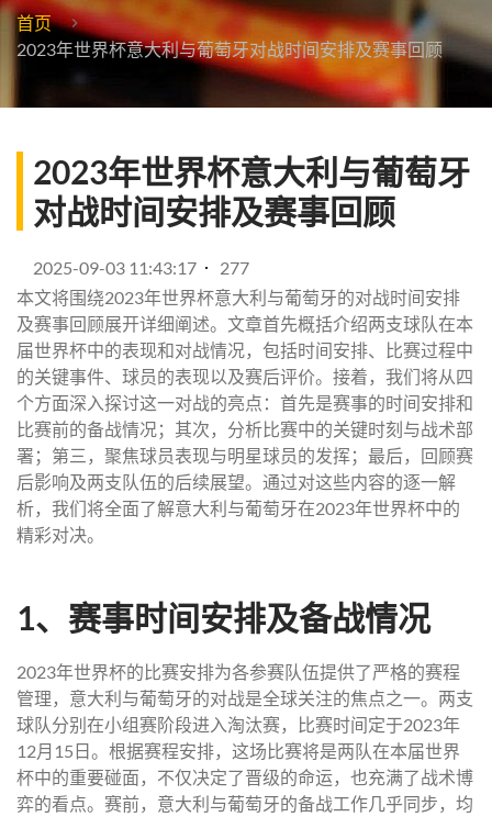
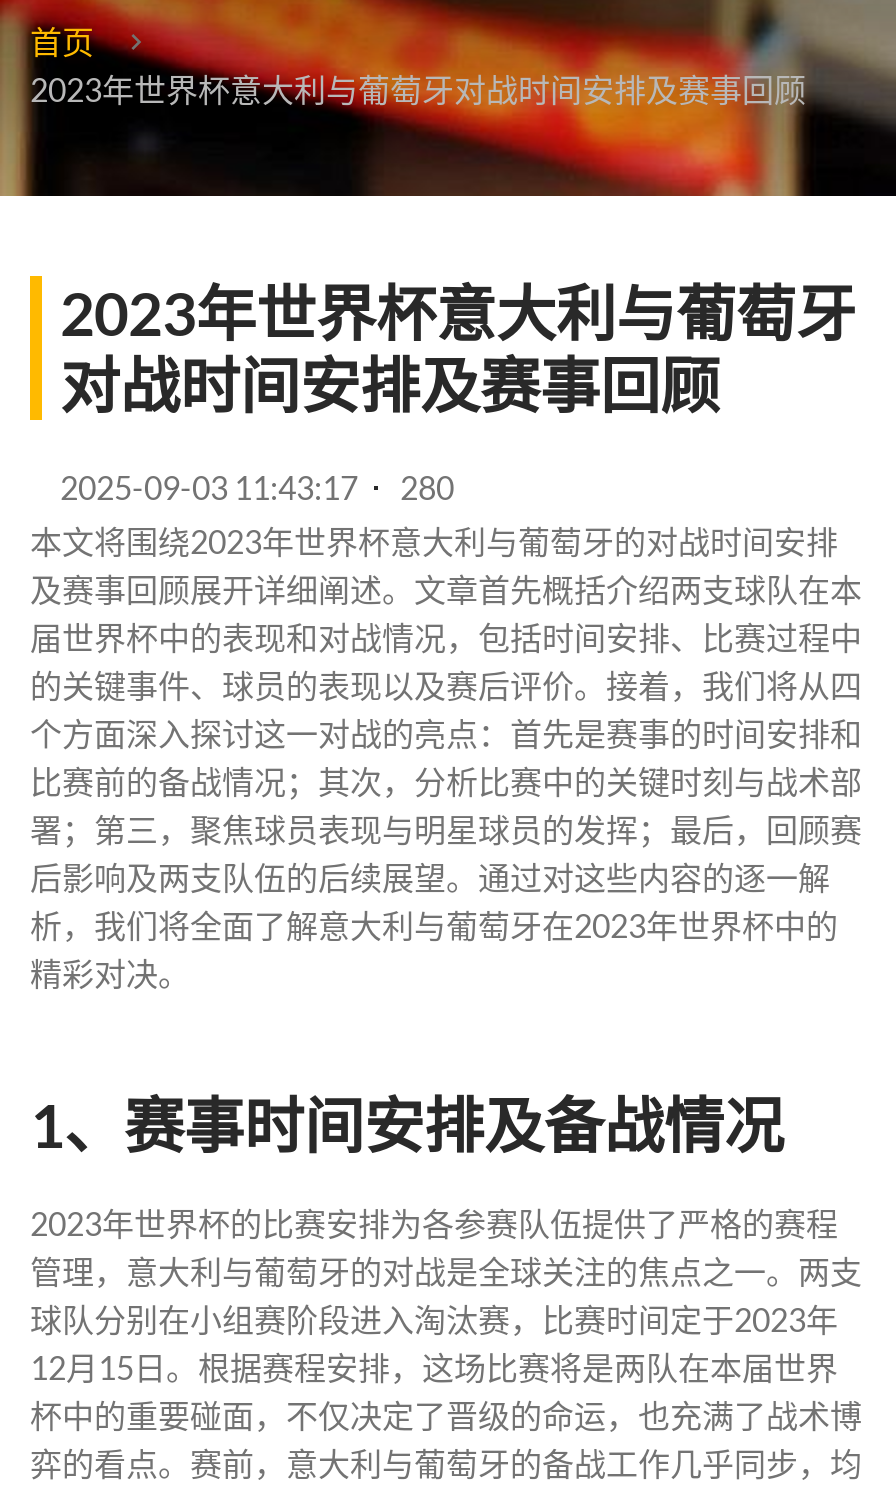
- 2025-09-03 11:43:17 277
+ 2025-09-03 11:43:17 280
